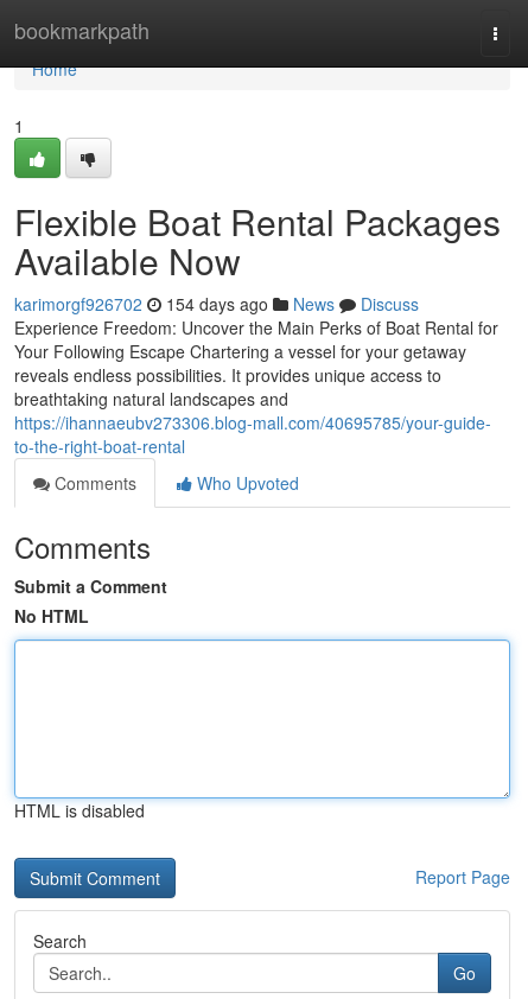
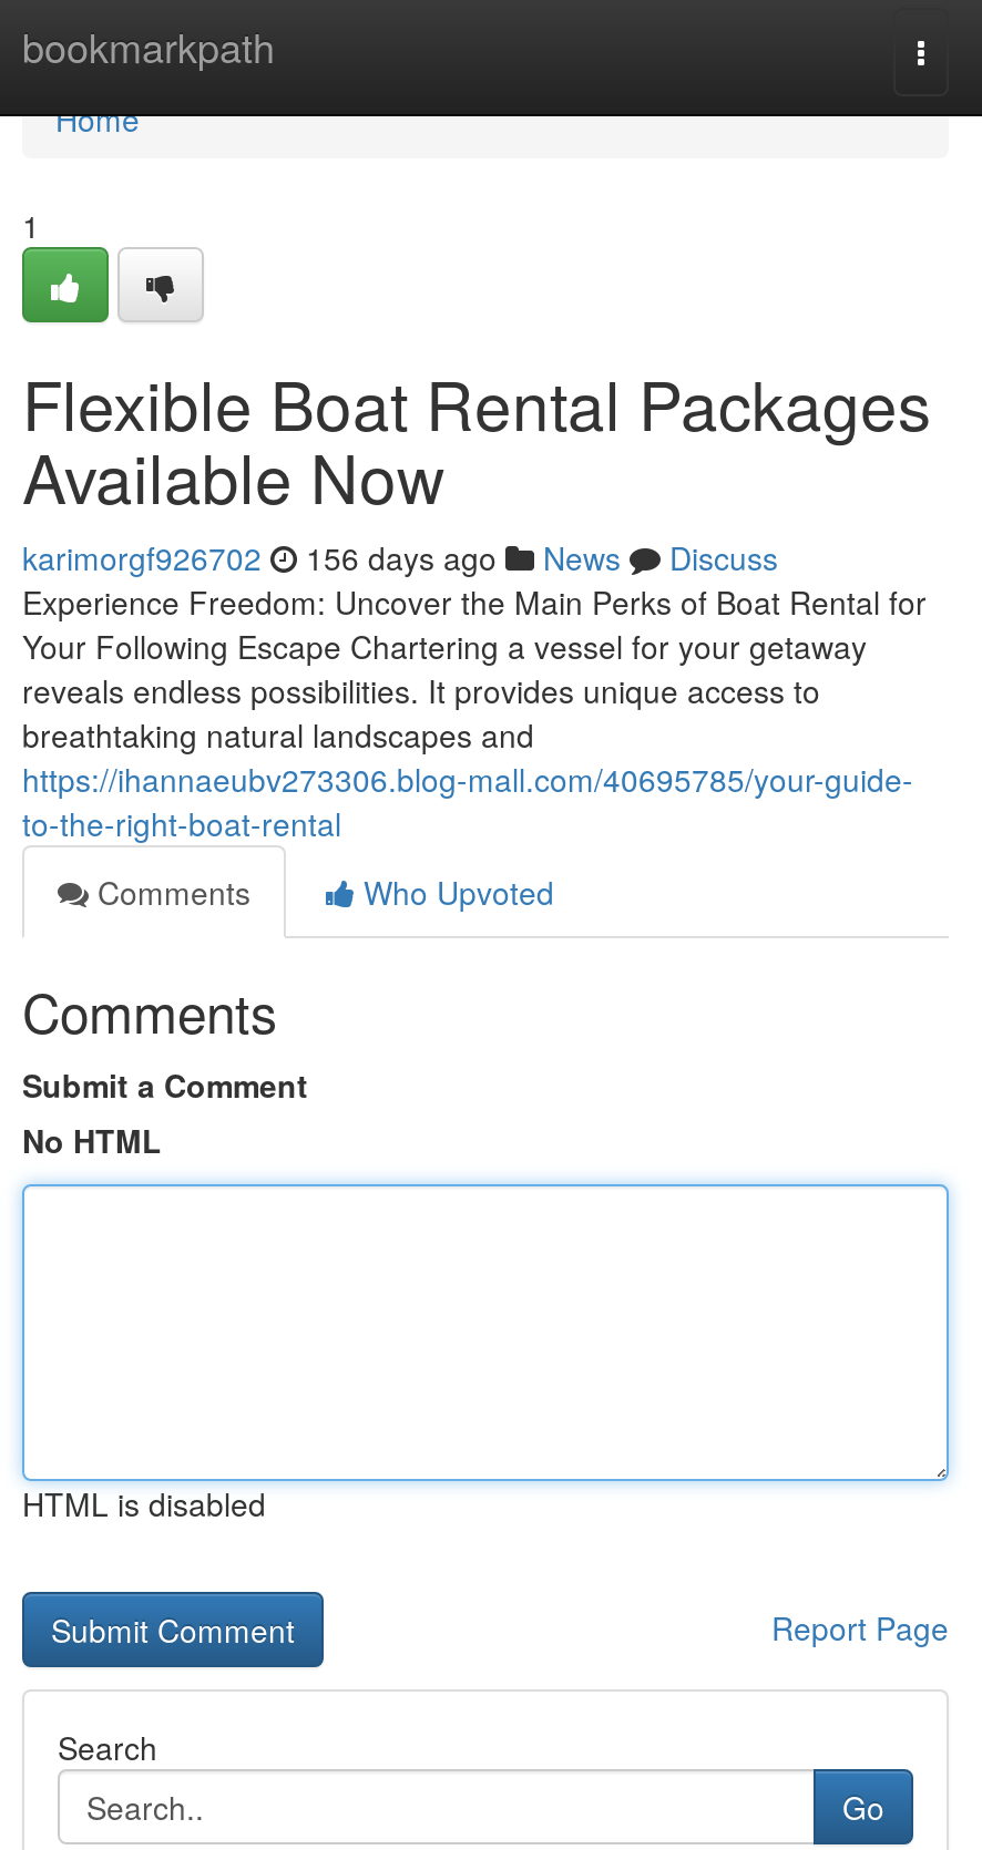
- karimorgf926702 154 days ago News Discuss
+ karimorgf926702 156 days ago News Discuss
